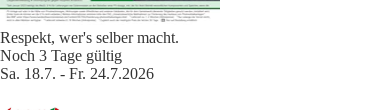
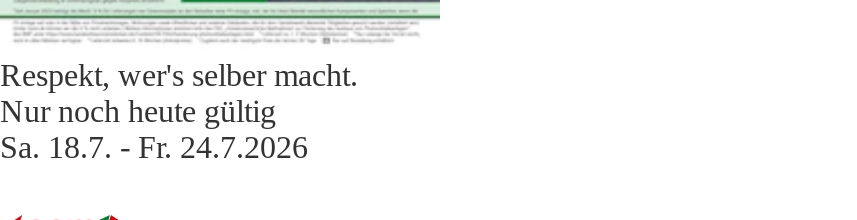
- Noch 3 Tage gültig
+ Nur noch heute gültig
